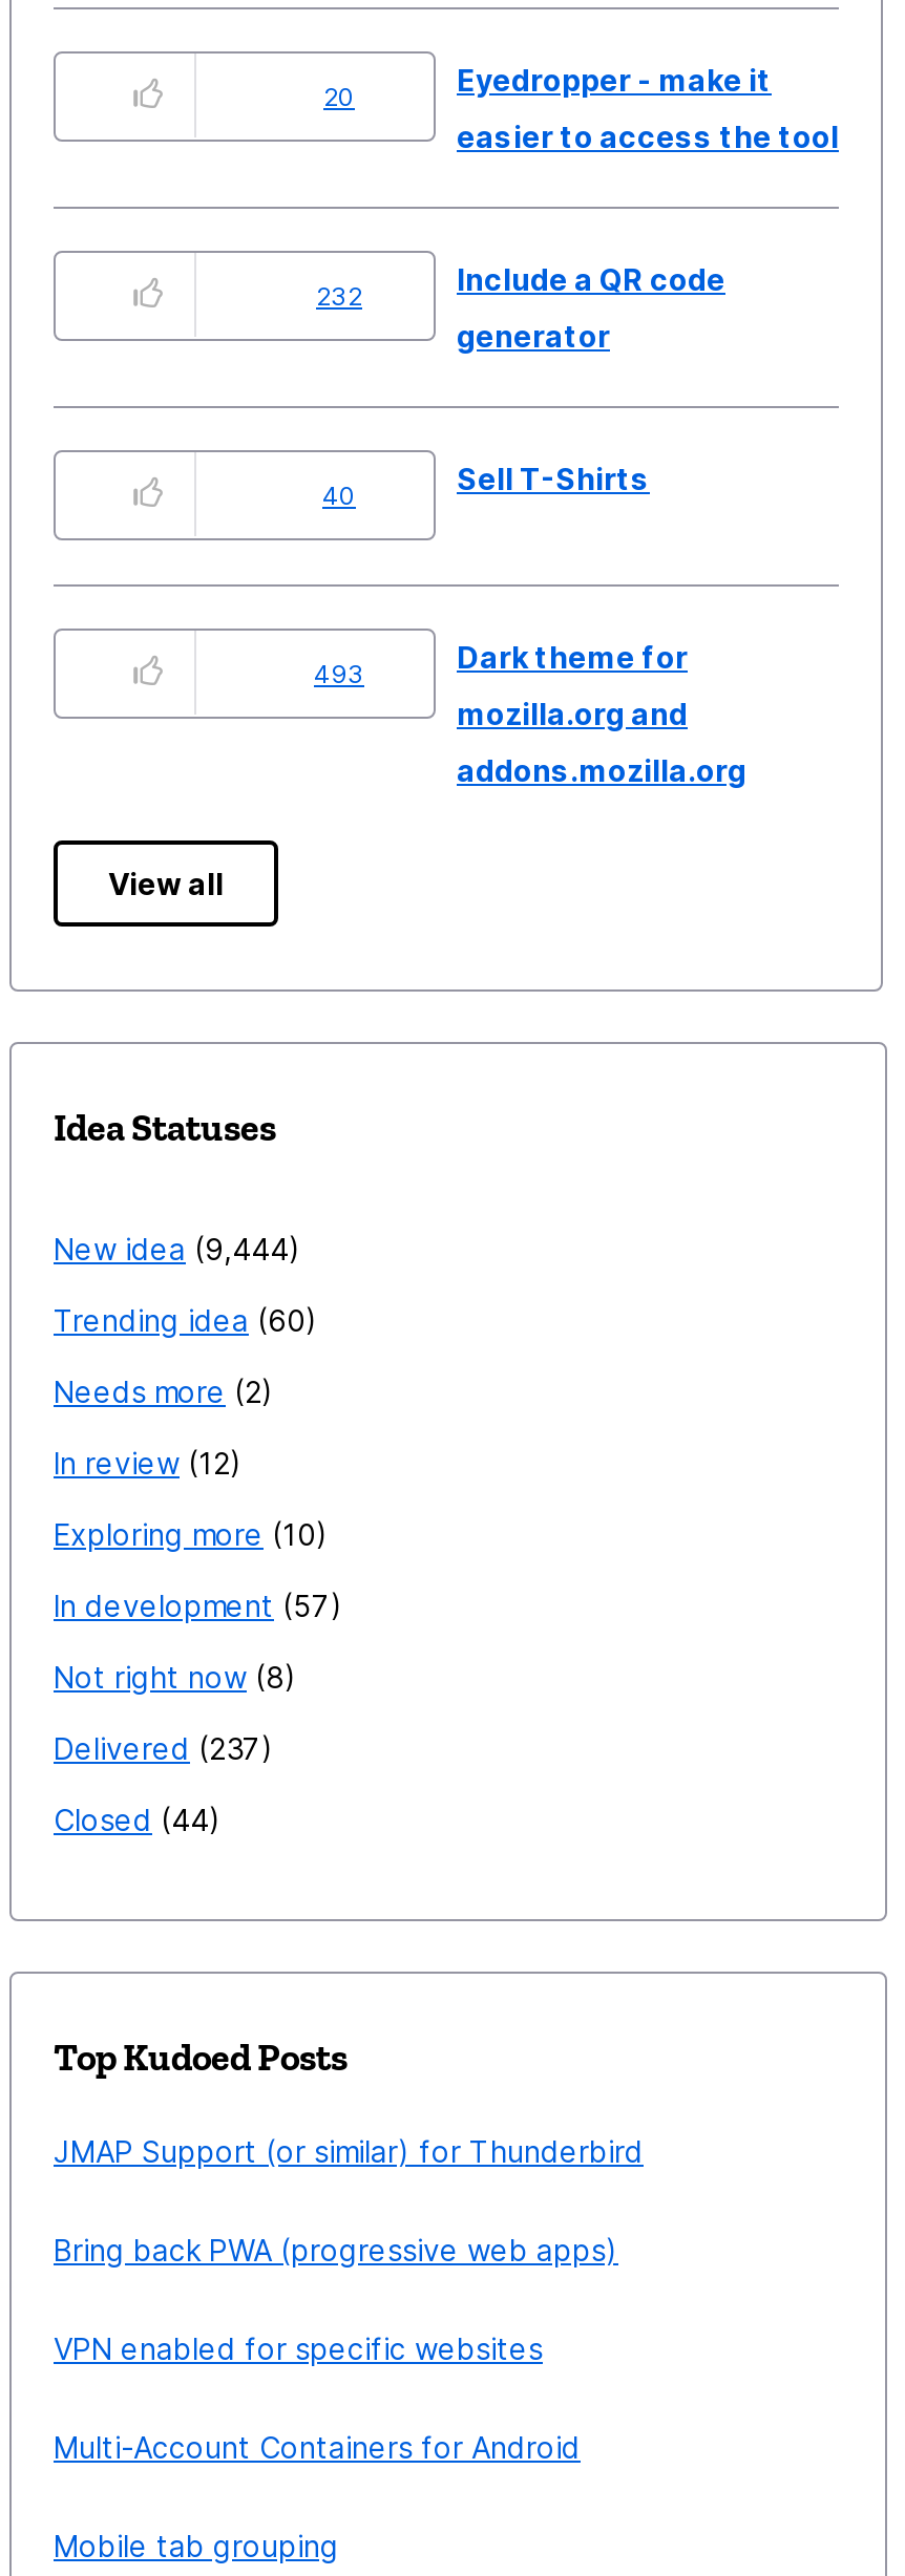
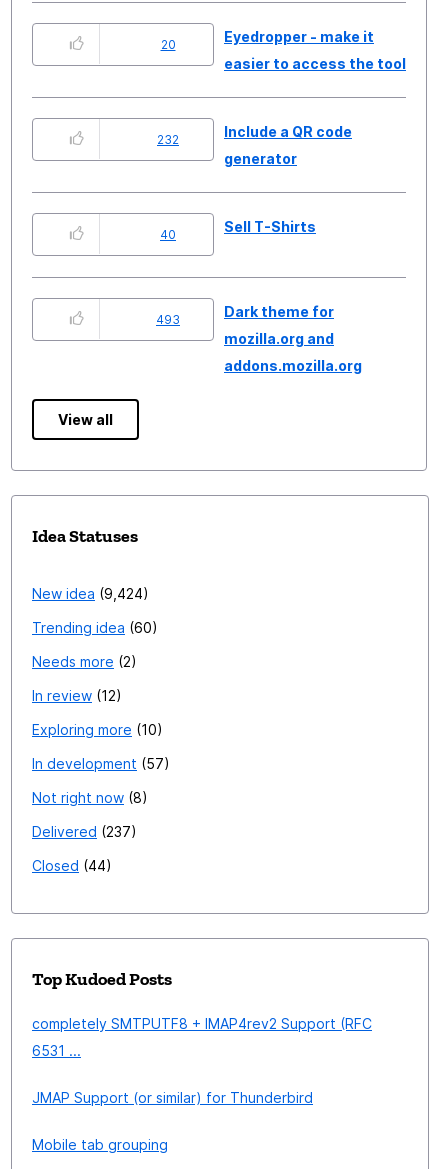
- New idea 9,444
+ New idea 9,424

+ completely SMTPUTF8 + IMAP4rev2 Support (RFC
+ 6531 ...

moved down: JMAP Support (or similar) for Thunderbird

- Bring back PWA (progressive web apps)
- VPN enabled for specific websites
- Multi-Account Containers for Android
